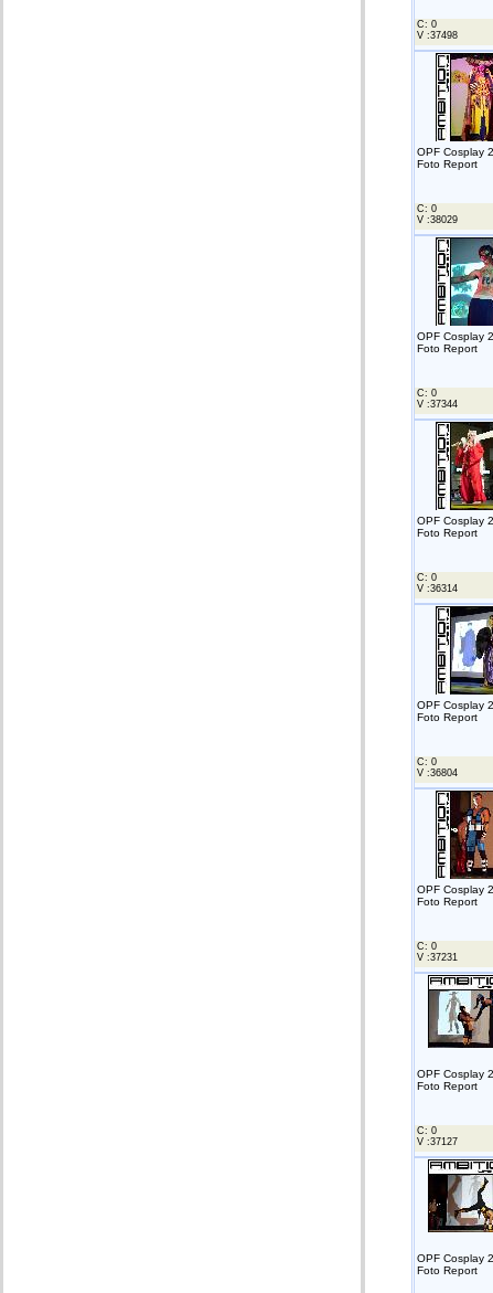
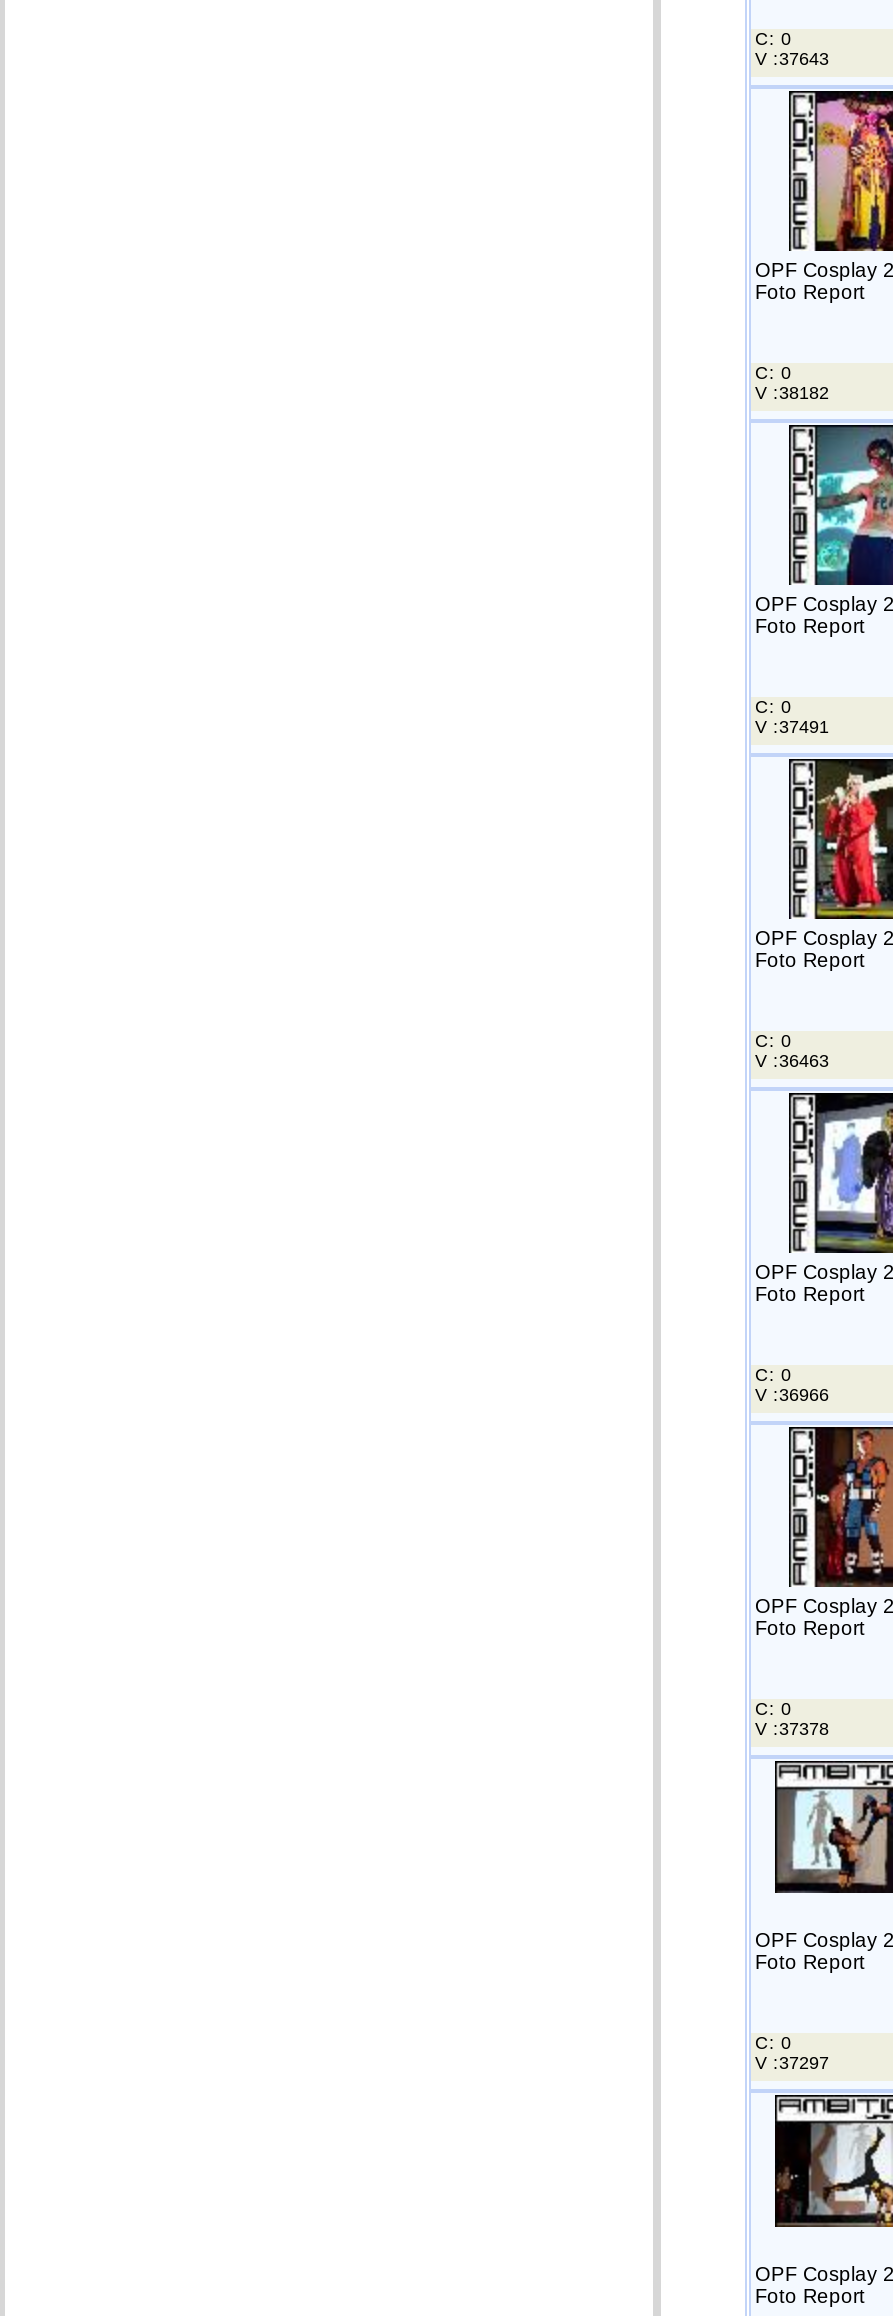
- V :37498
+ V :37643

- V :38029
+ V :38182

- V :37344
+ V :37491

- V :36314
+ V :36463

- V :36804
+ V :36966

- V :37231
+ V :37378

- V :37127
+ V :37297
